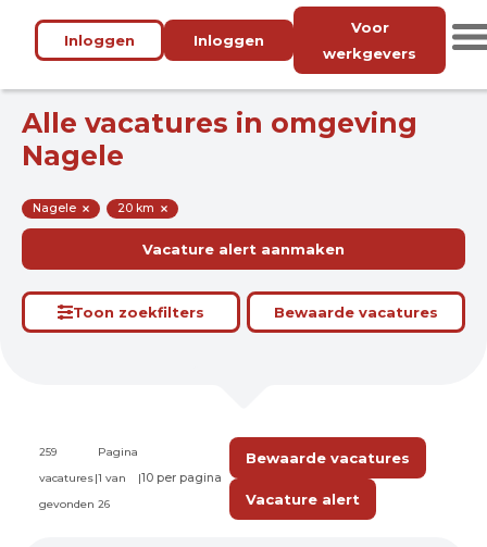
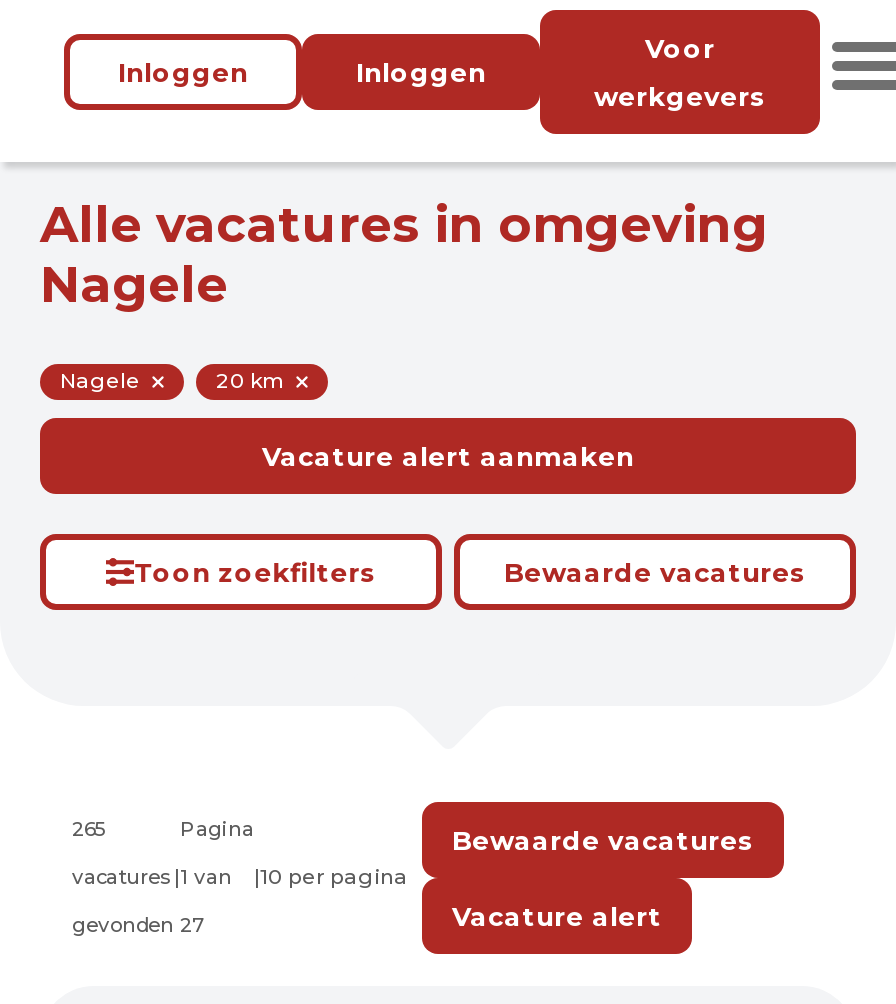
- 259
+ 265

- gevonden 26
+ gevonden 27
